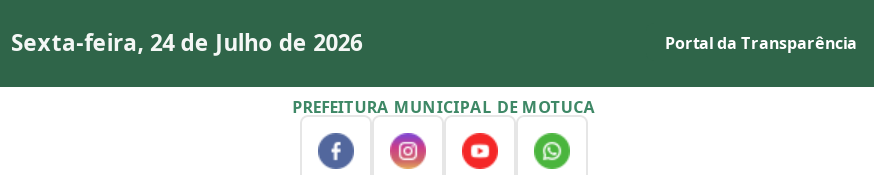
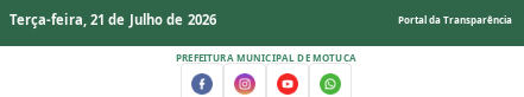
- Sexta-feira, 24 de Julho de 2026
+ Terça-feira, 21 de Julho de 2026
